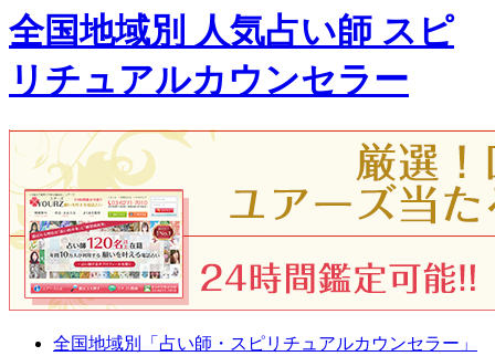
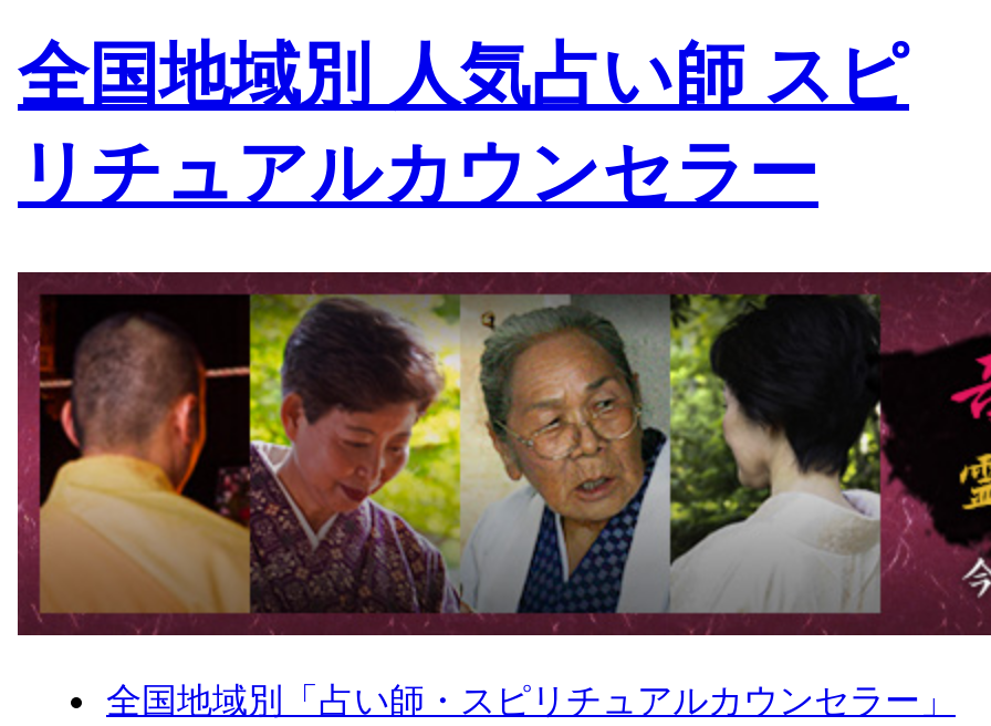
- [image]
+ [image]
